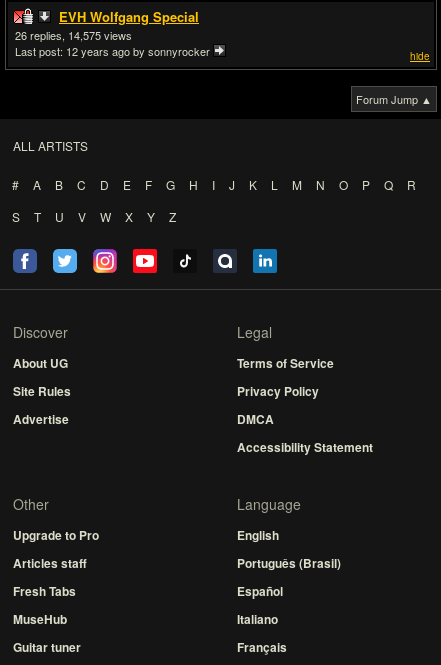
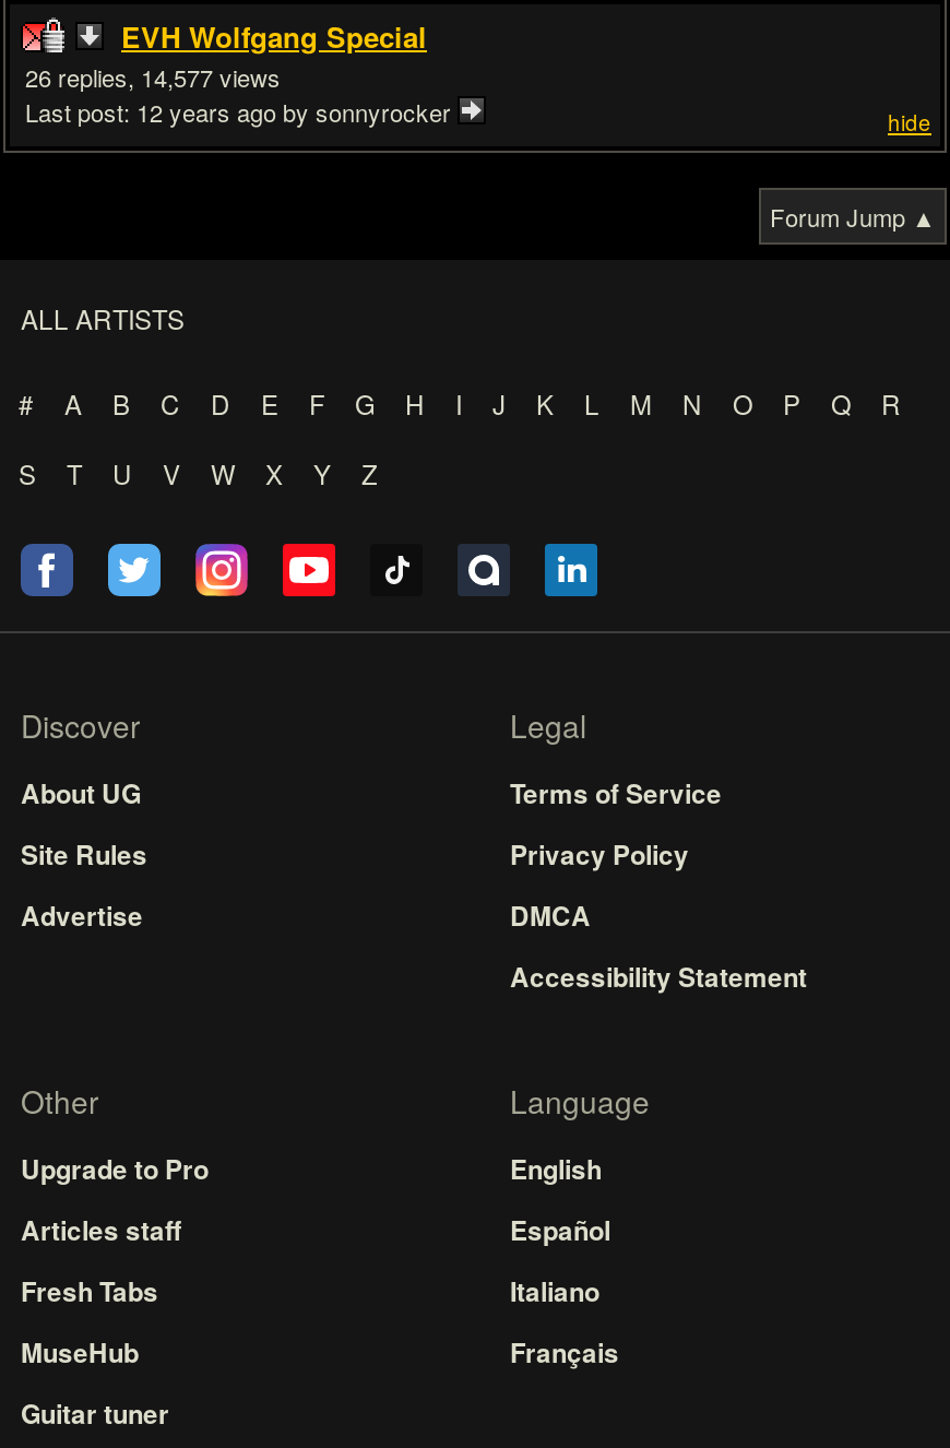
- 14,575
+ 14,577

- Português (Brasil)

moved up: Español | Italiano | Français
